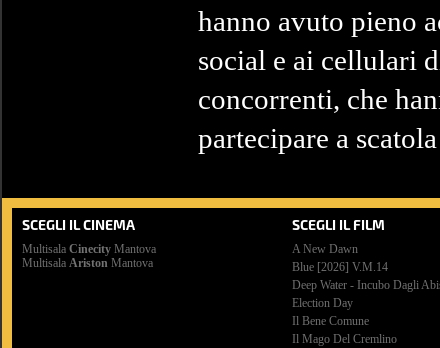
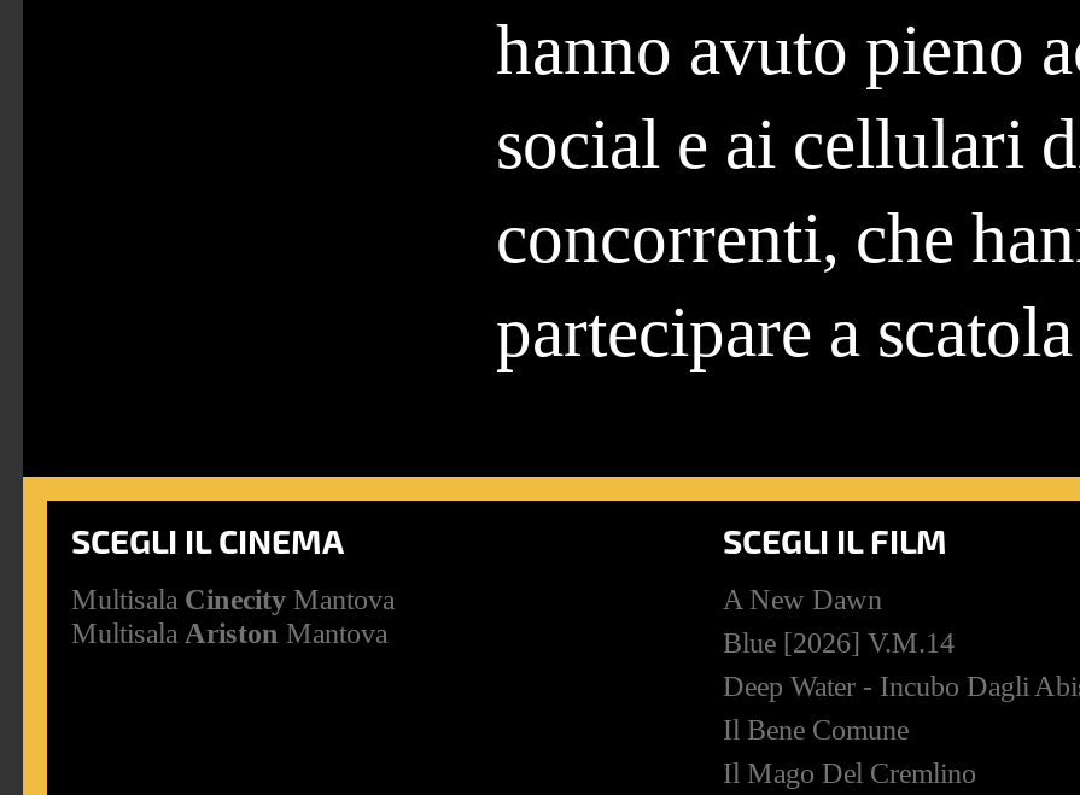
- Election Day
